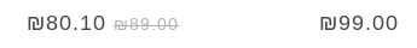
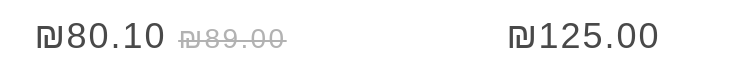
- ₪ 99.00
+ ₪ 125.00
